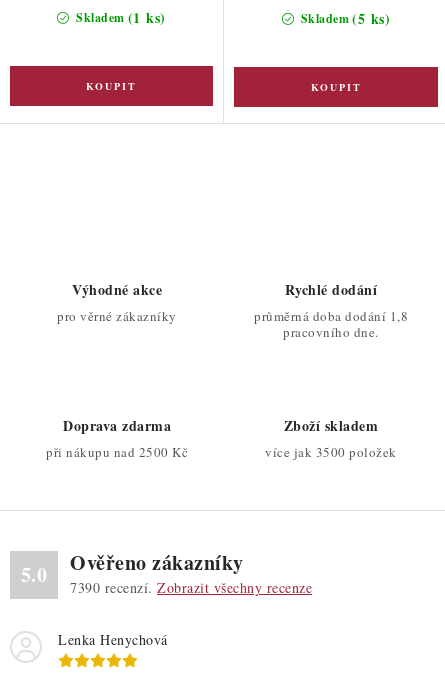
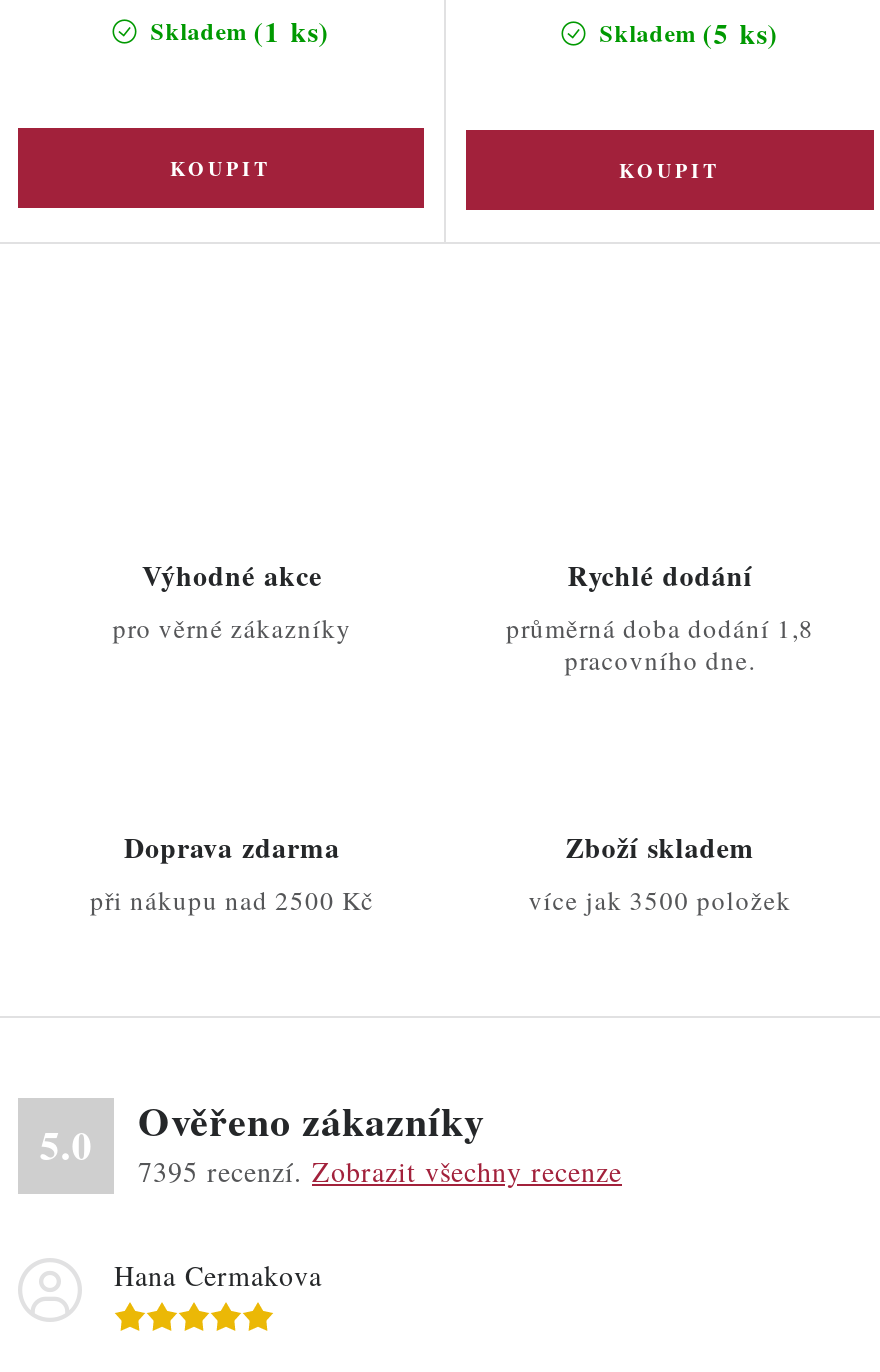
- 7390 recenzí. Zobrazit všechny recenze
+ 7395 recenzí. Zobrazit všechny recenze

- Lenka Henychová
+ Hana Cermakova
